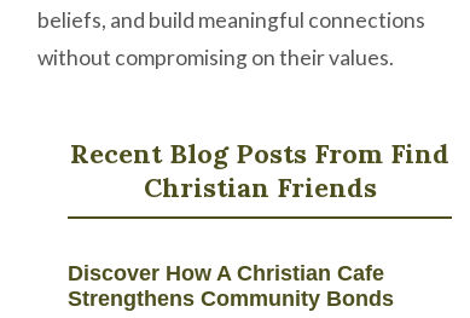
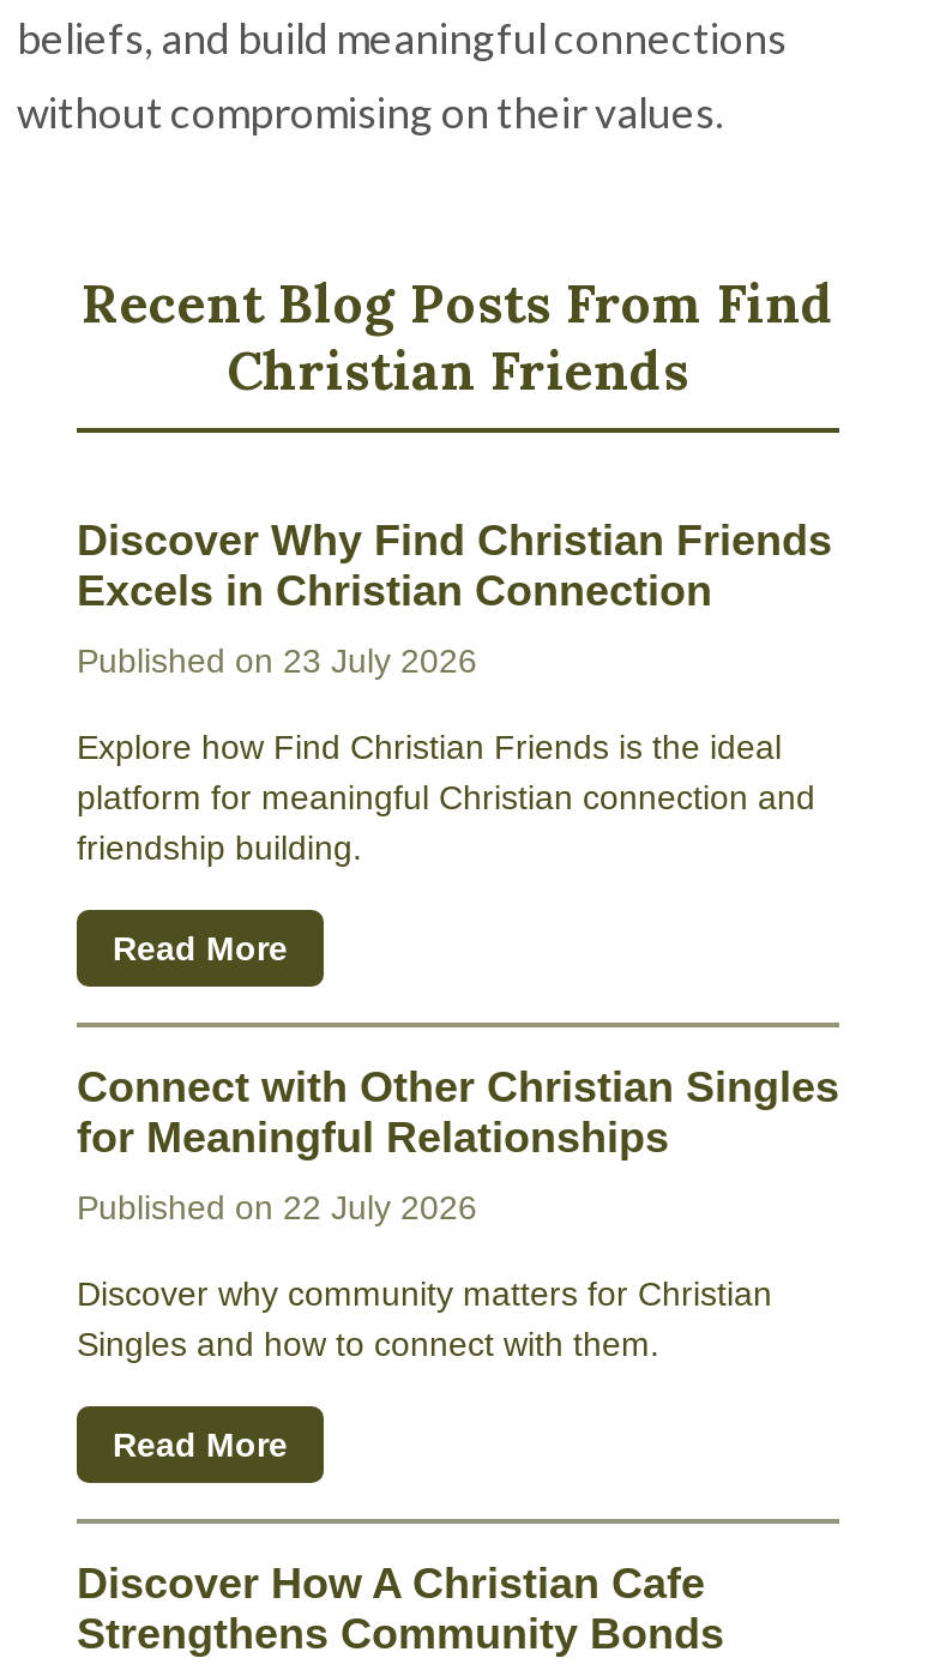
+ Discover Why Find Christian Friends
+ Excels in Christian Connection
+ Published on 23 July 2026
+ Explore how Find Christian Friends is the ideal
+ platform for meaningful Christian connection and
+ friendship building.
+ Read More
+ Connect with Other Christian Singles
+ for Meaningful Relationships
+ Published on 22 July 2026
+ Discover why community matters for Christian
+ Singles and how to connect with them.
+ Read More
